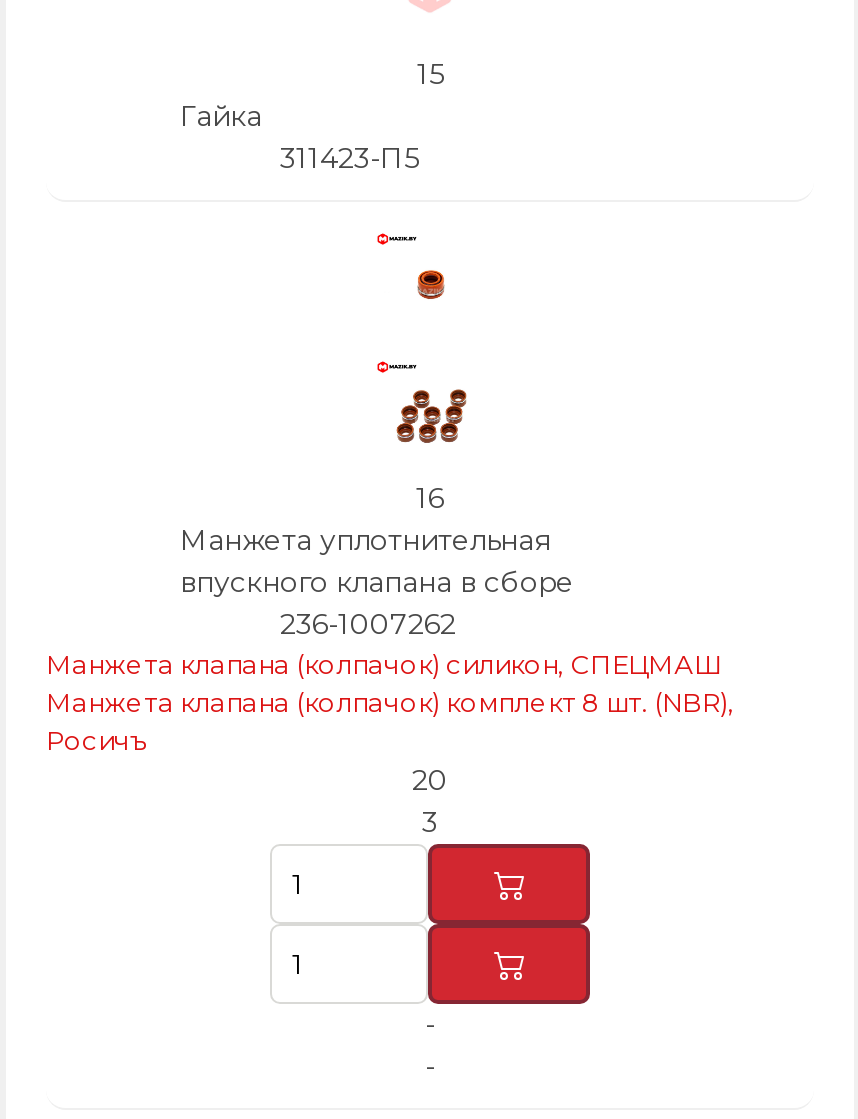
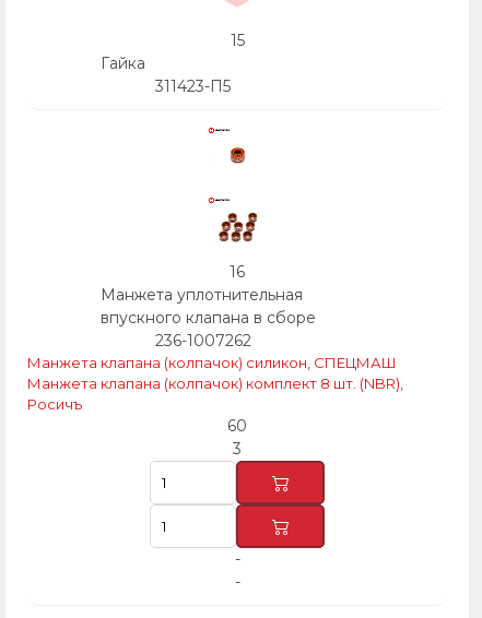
- 20
+ 60
